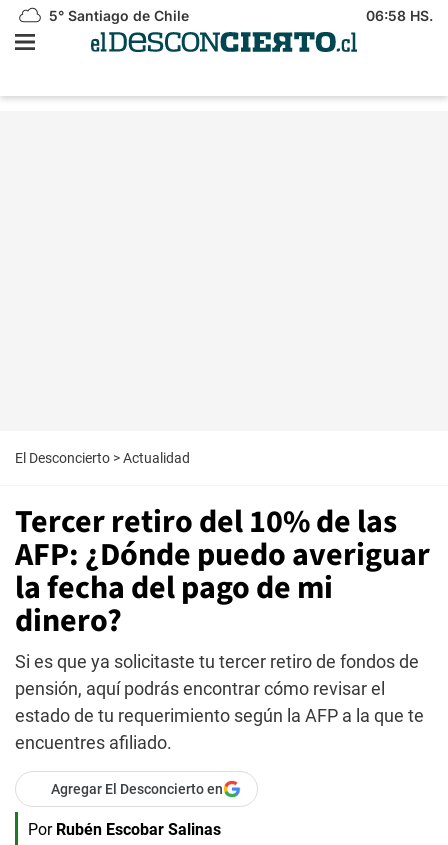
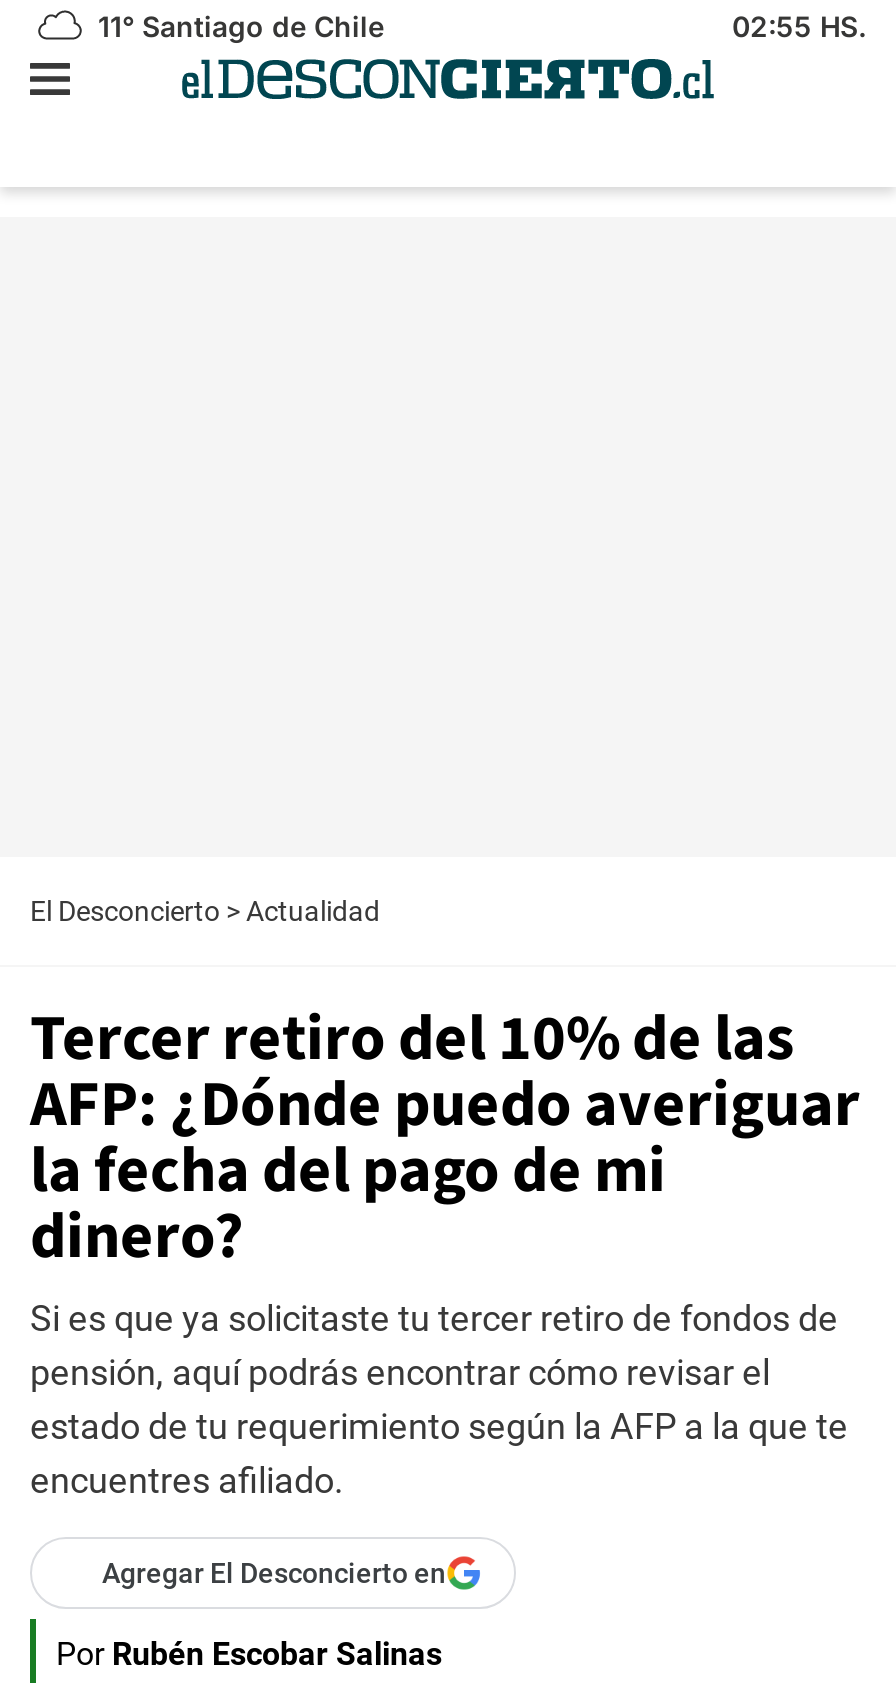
- 5° Santiago de Chile
+ 11° Santiago de Chile

- 06:58 HS.
+ 02:55 HS.
